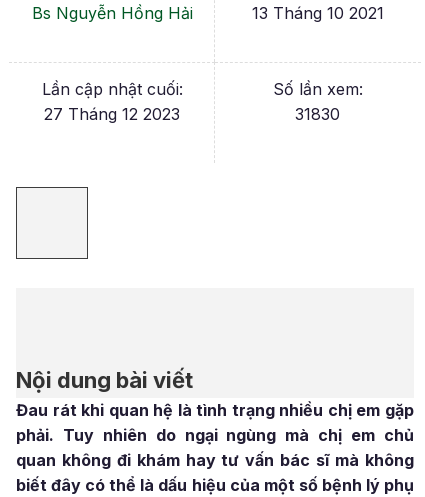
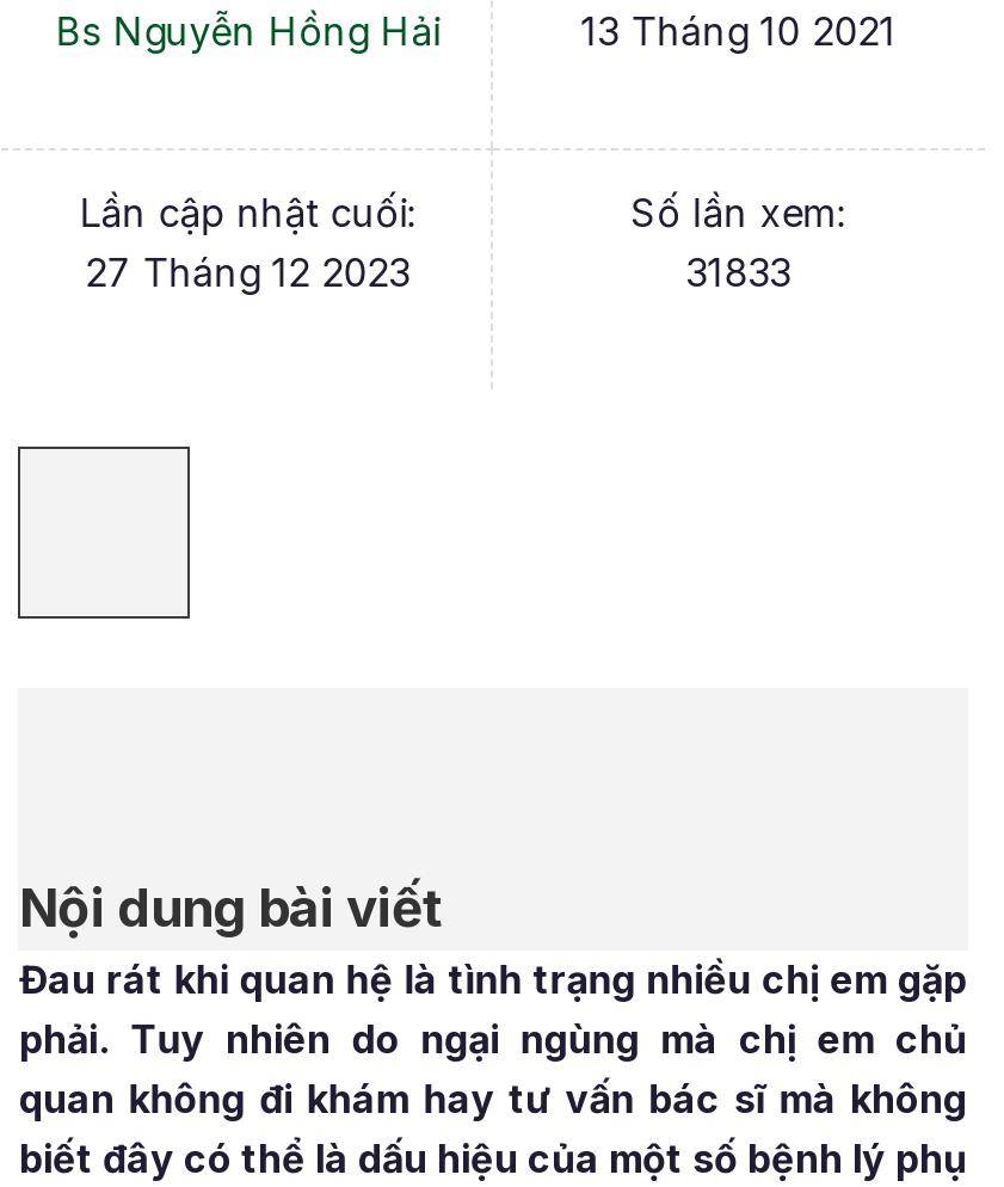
- 31830
+ 31833
